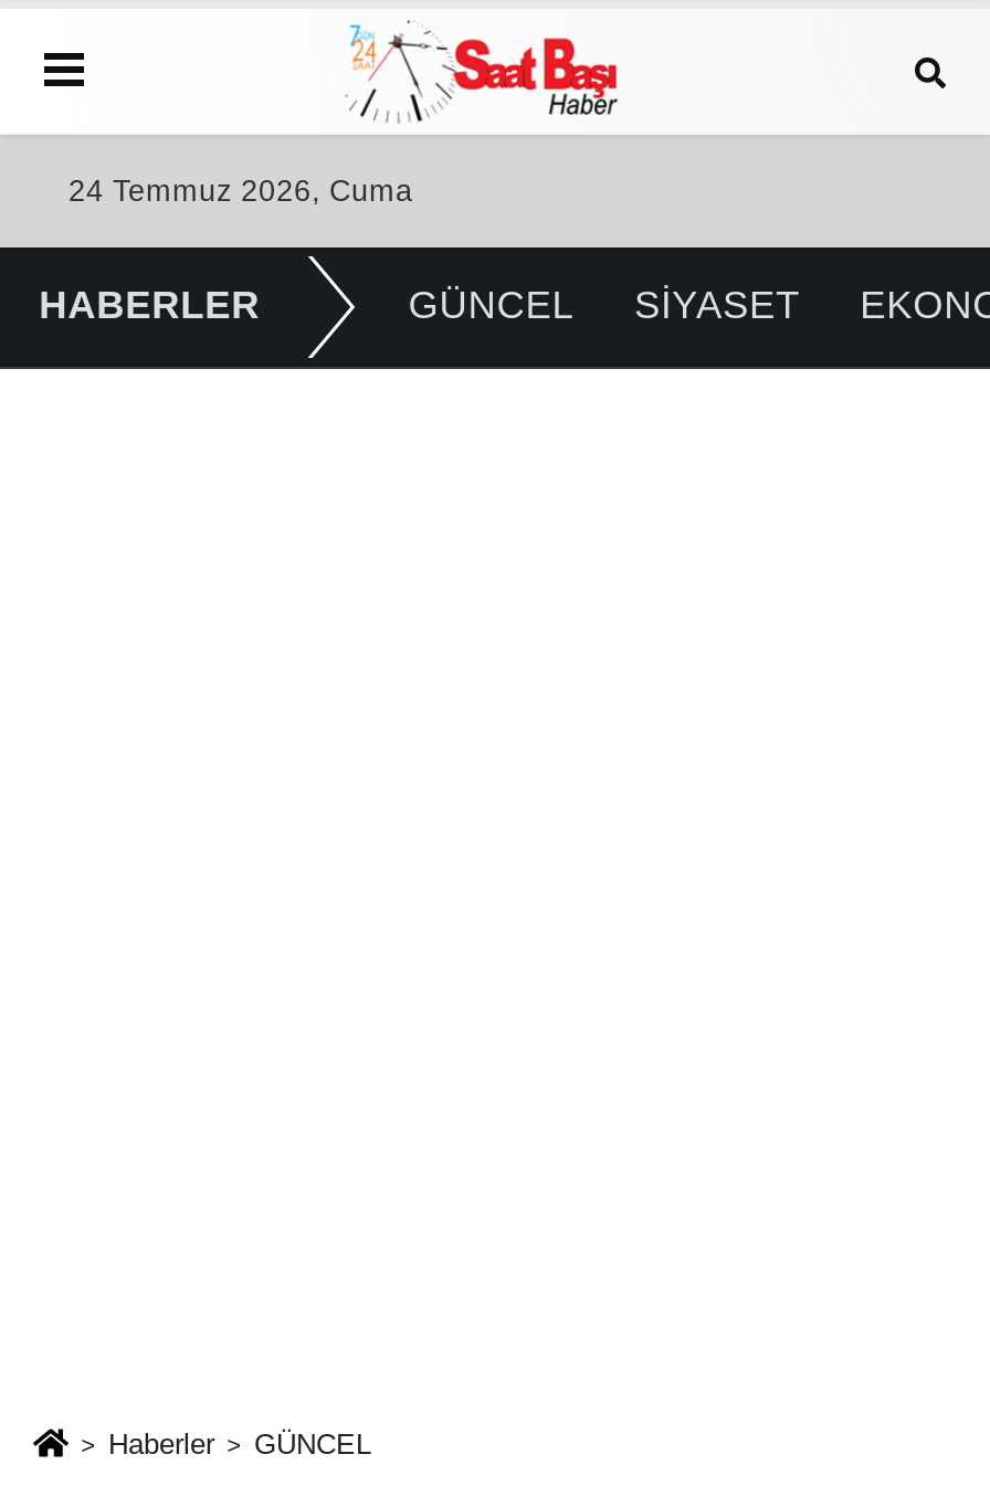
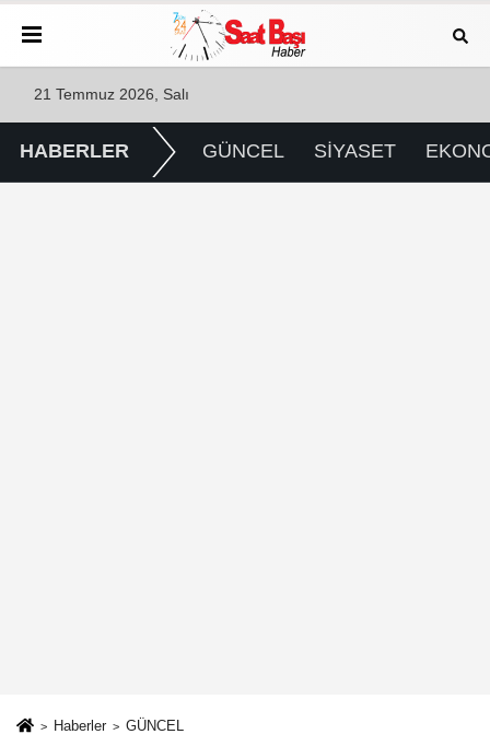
- 24 Temmuz 2026, Cuma
+ 21 Temmuz 2026, Salı
